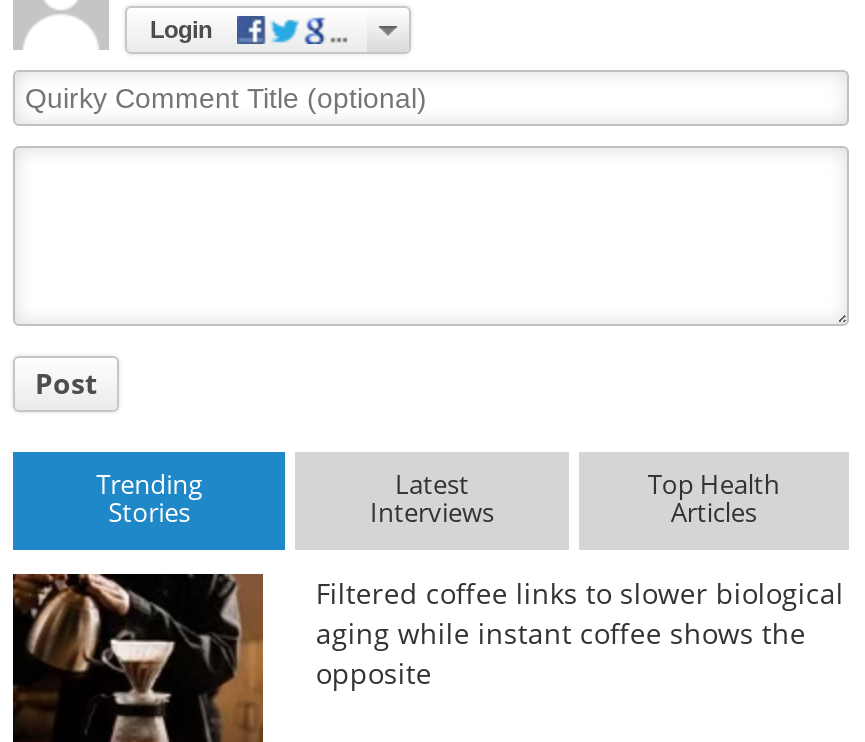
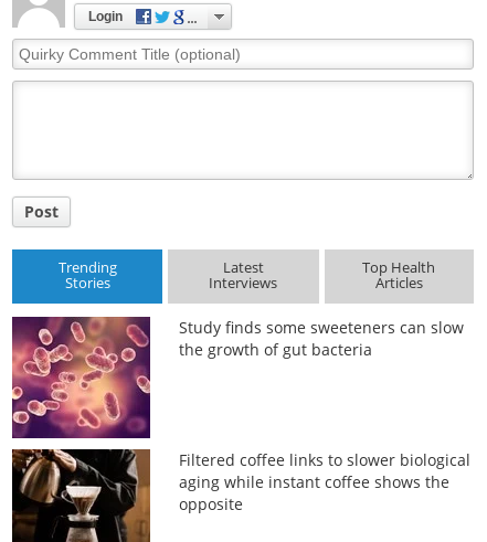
+ [image]
+ Study finds some sweeteners can slow
+ the growth of gut bacteria
